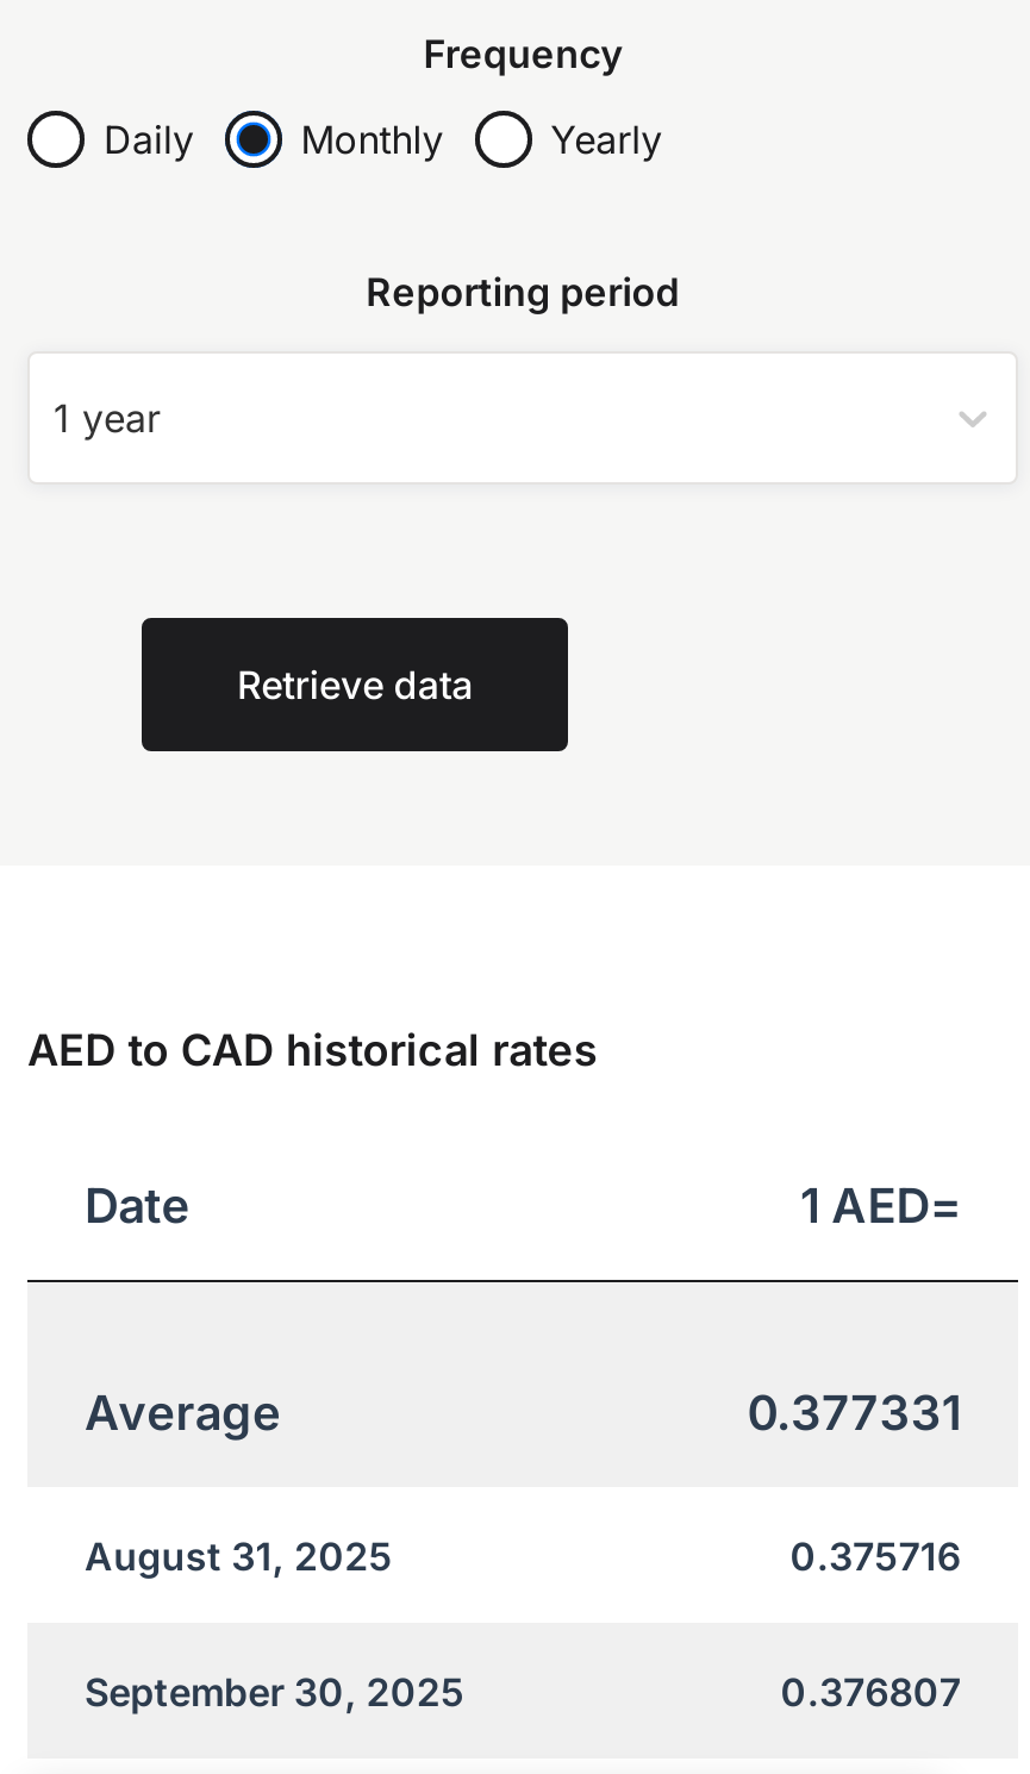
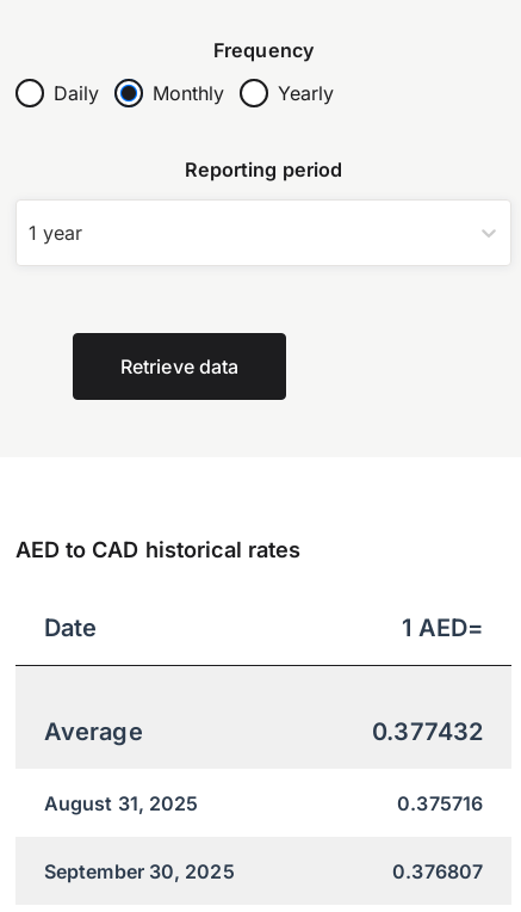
- 0.377331
+ 0.377432
